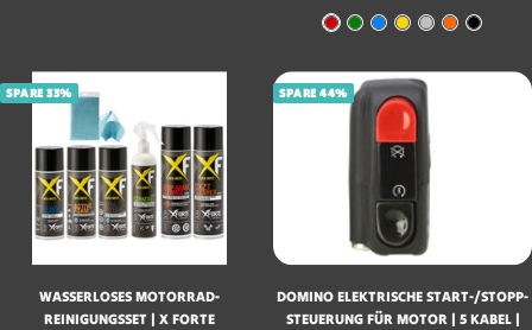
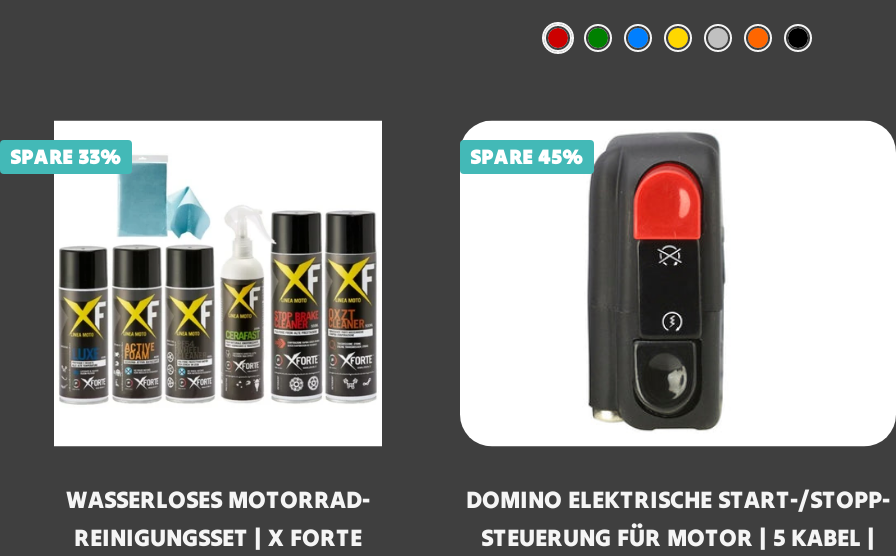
- SPARE 44%
+ SPARE 45%
